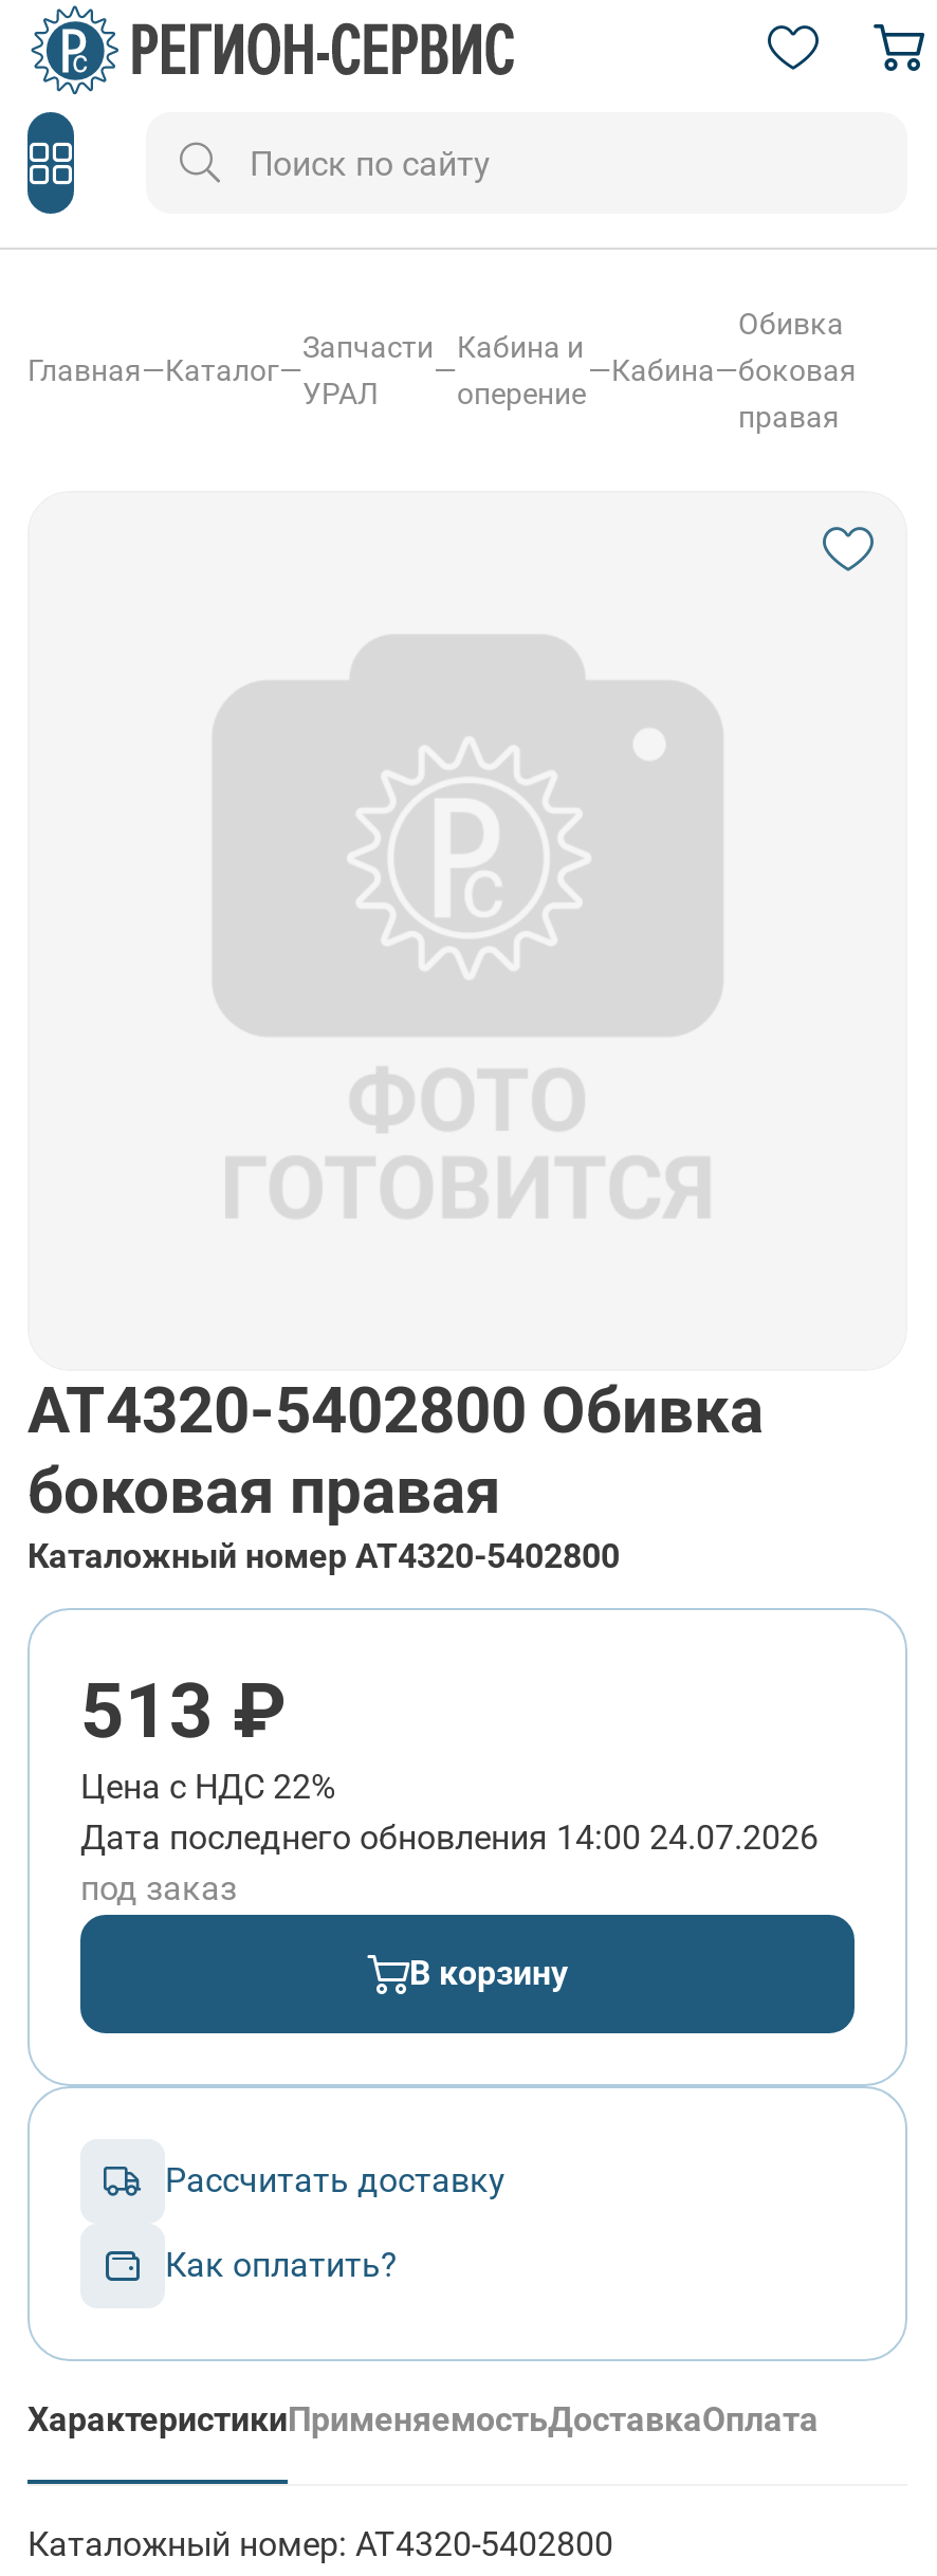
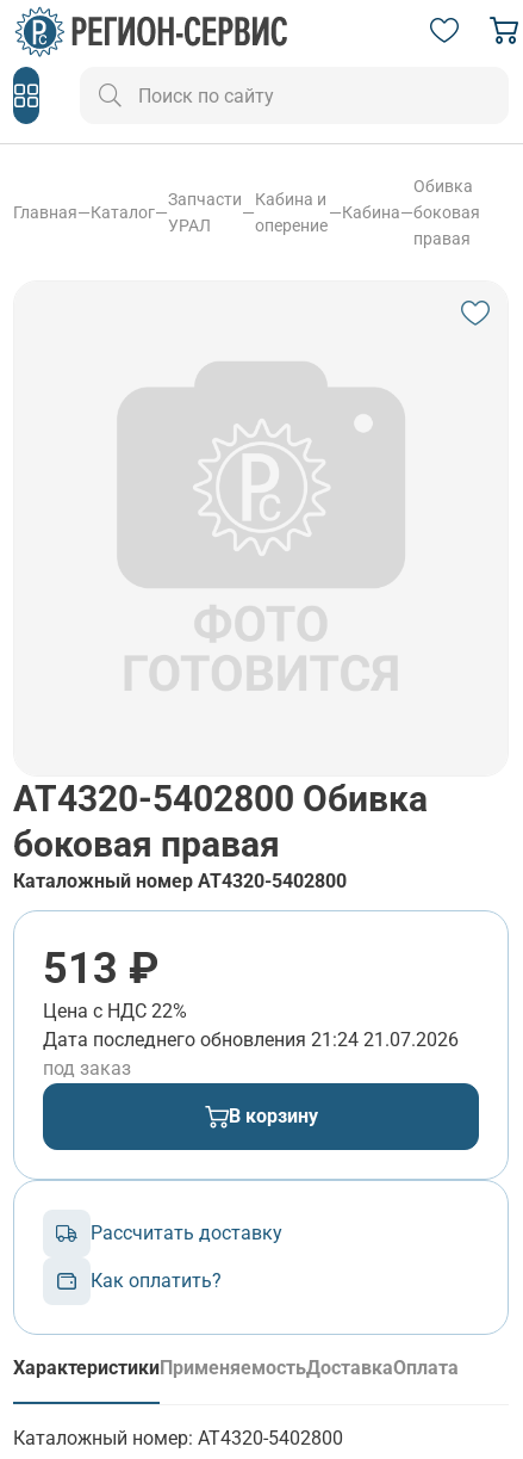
- Дата последнего обновления 14:00 24.07.2026
+ Дата последнего обновления 21:24 21.07.2026
